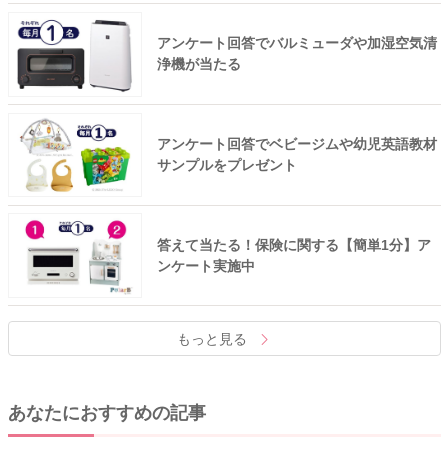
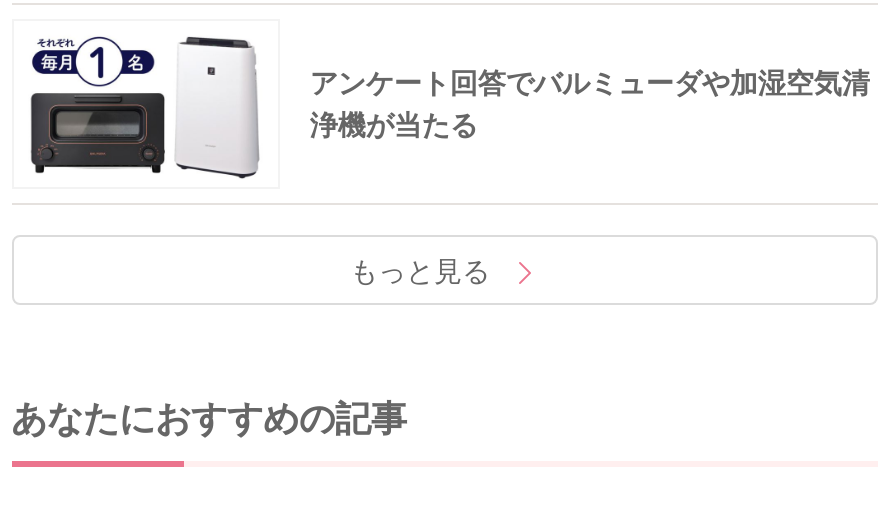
- [image]
- アンケート回答でベビージムや幼児英語教材
- サンプルをプレゼント

- [image]
- 答えて当たる！保険に関する【簡単1分】ア
- ンケート実施中
